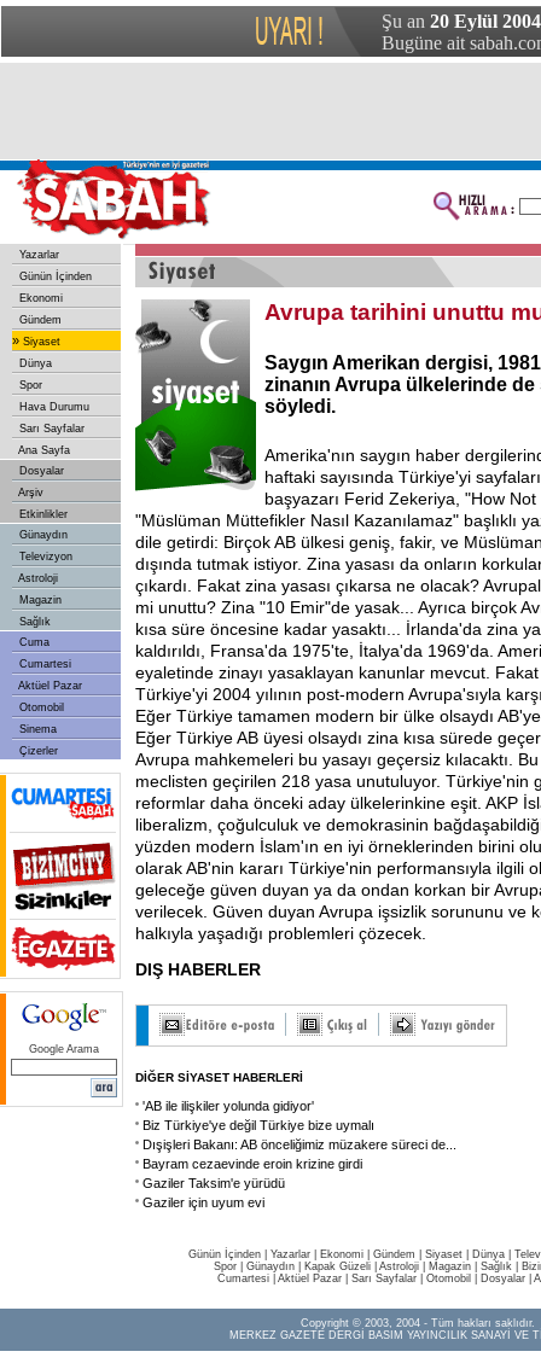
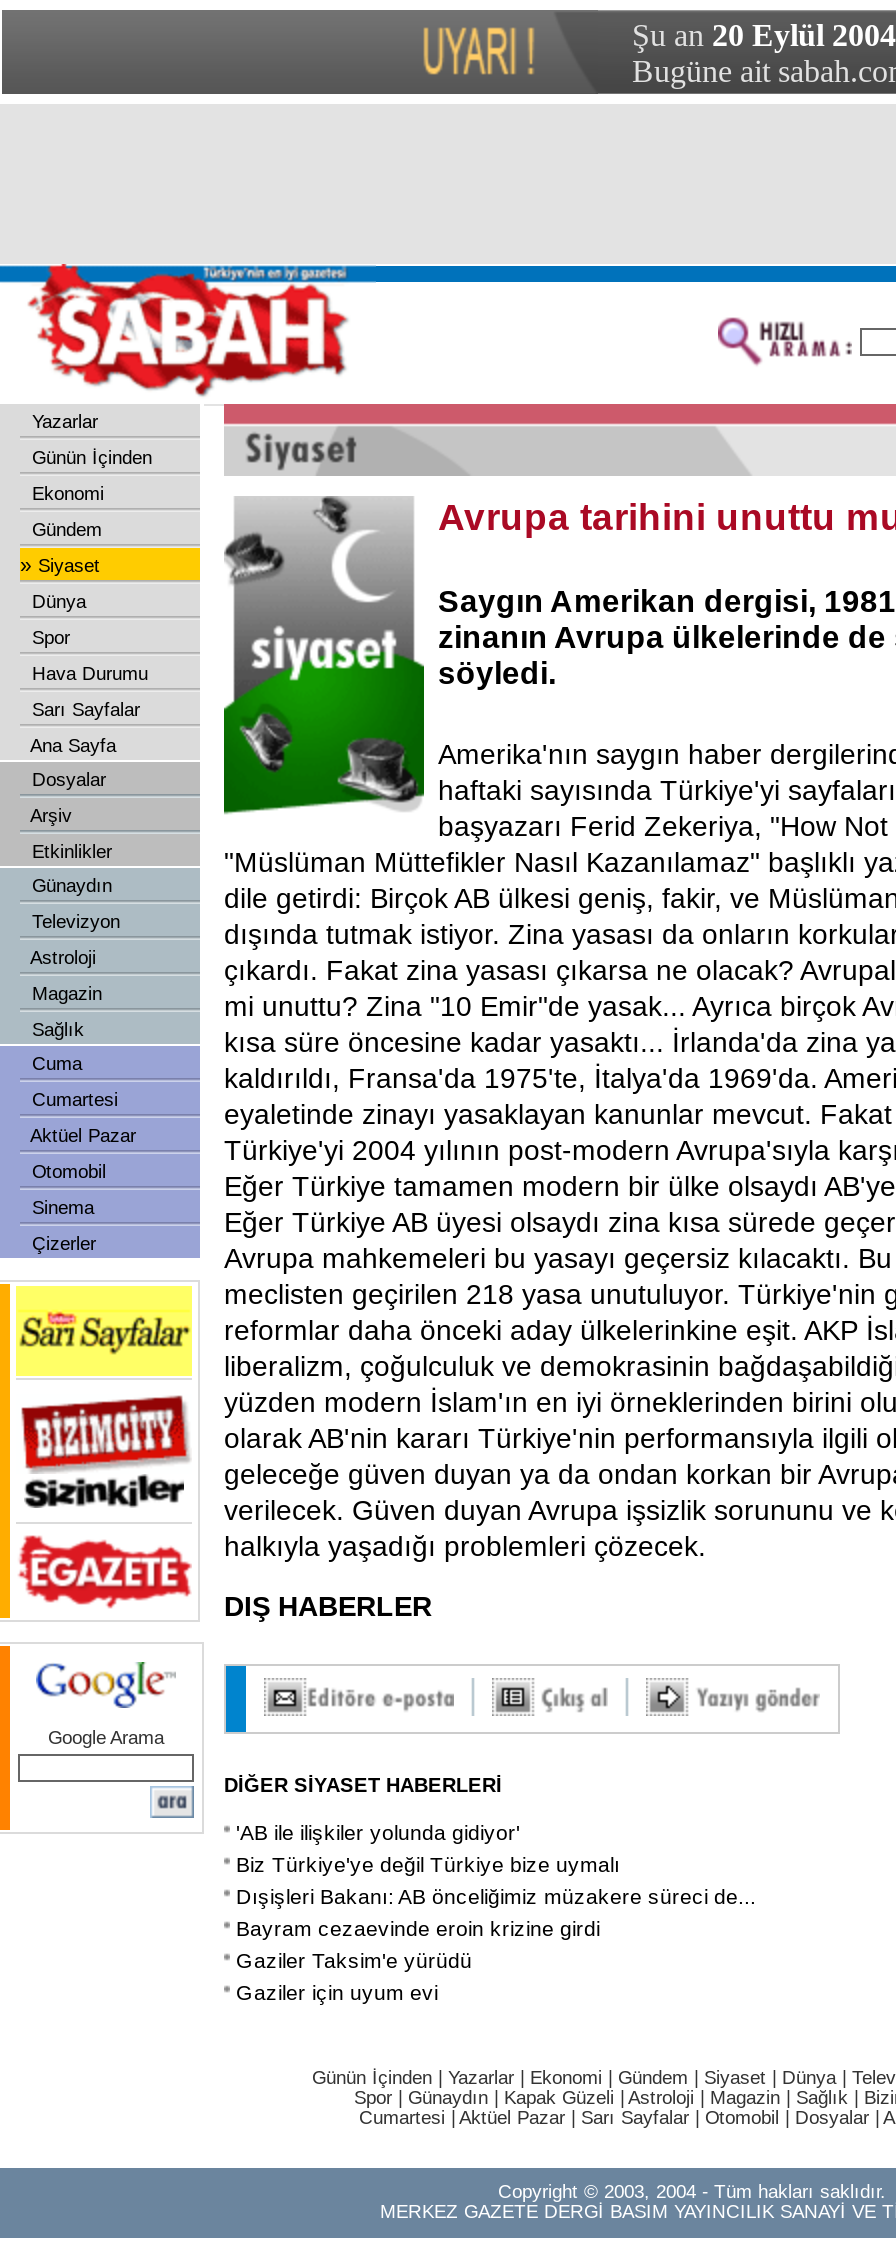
- [image]
+ [image]
